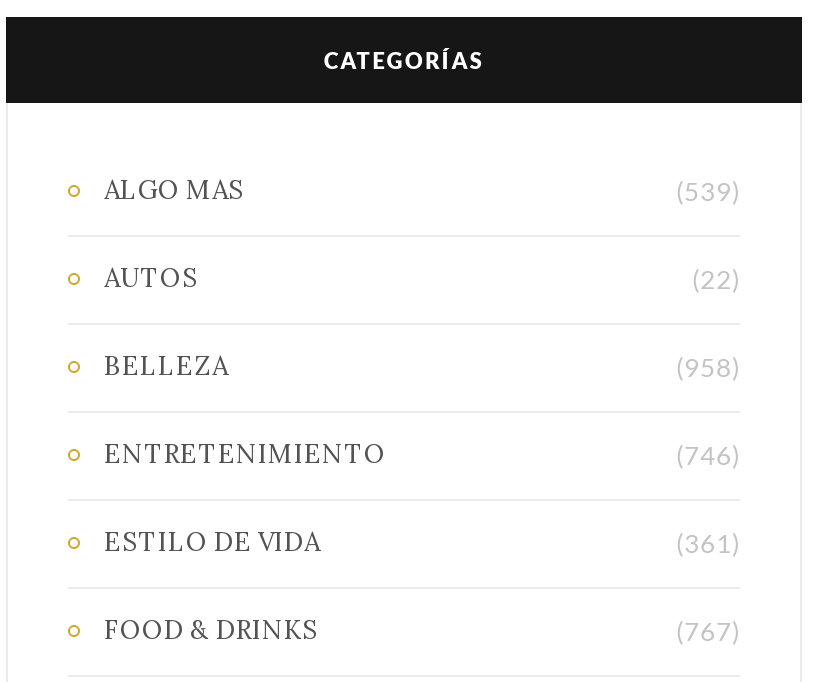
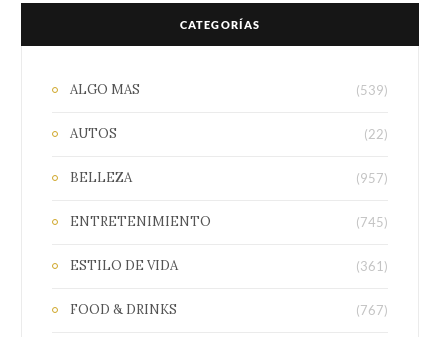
- (958)
+ (957)

- (746)
+ (745)
